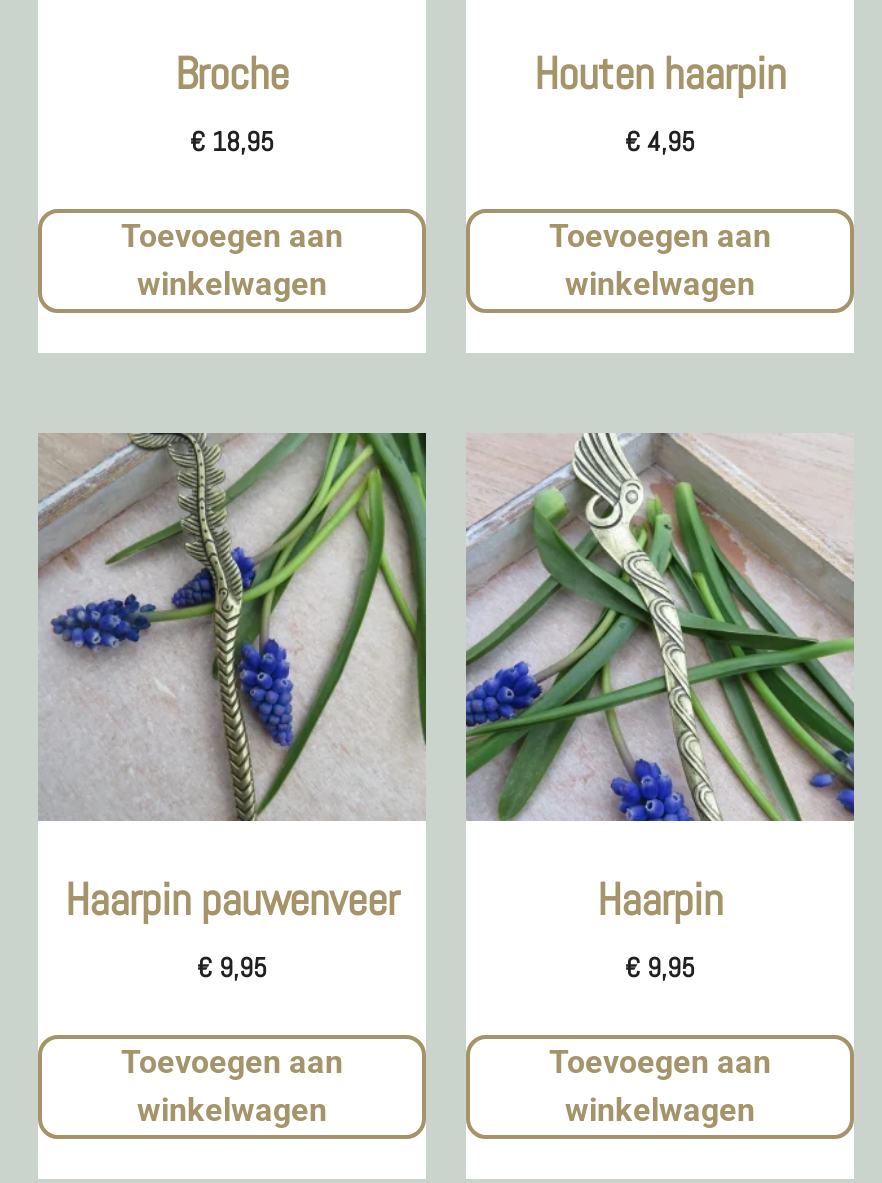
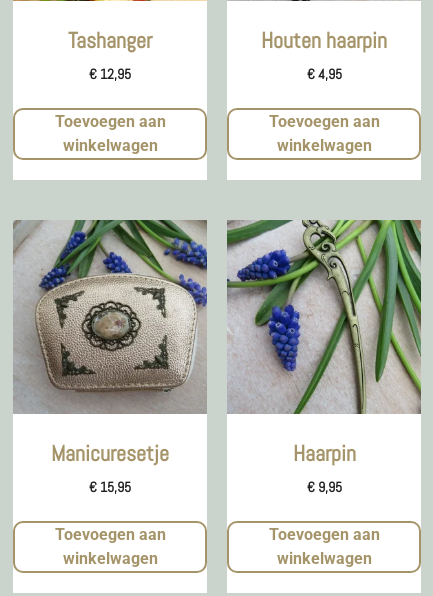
- Broche
- €18,95
+ Tashanger
+ €12,95

- [image]
- Haarpin pauwenveer
- €9,95
+ [image]
+ Manicuresetje
+ €15,95

- [image]
+ [image]
